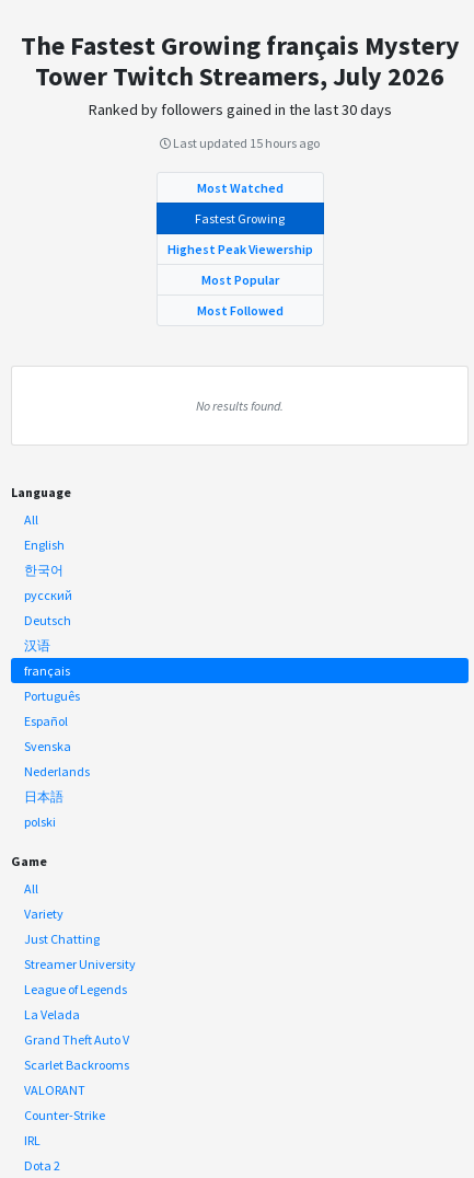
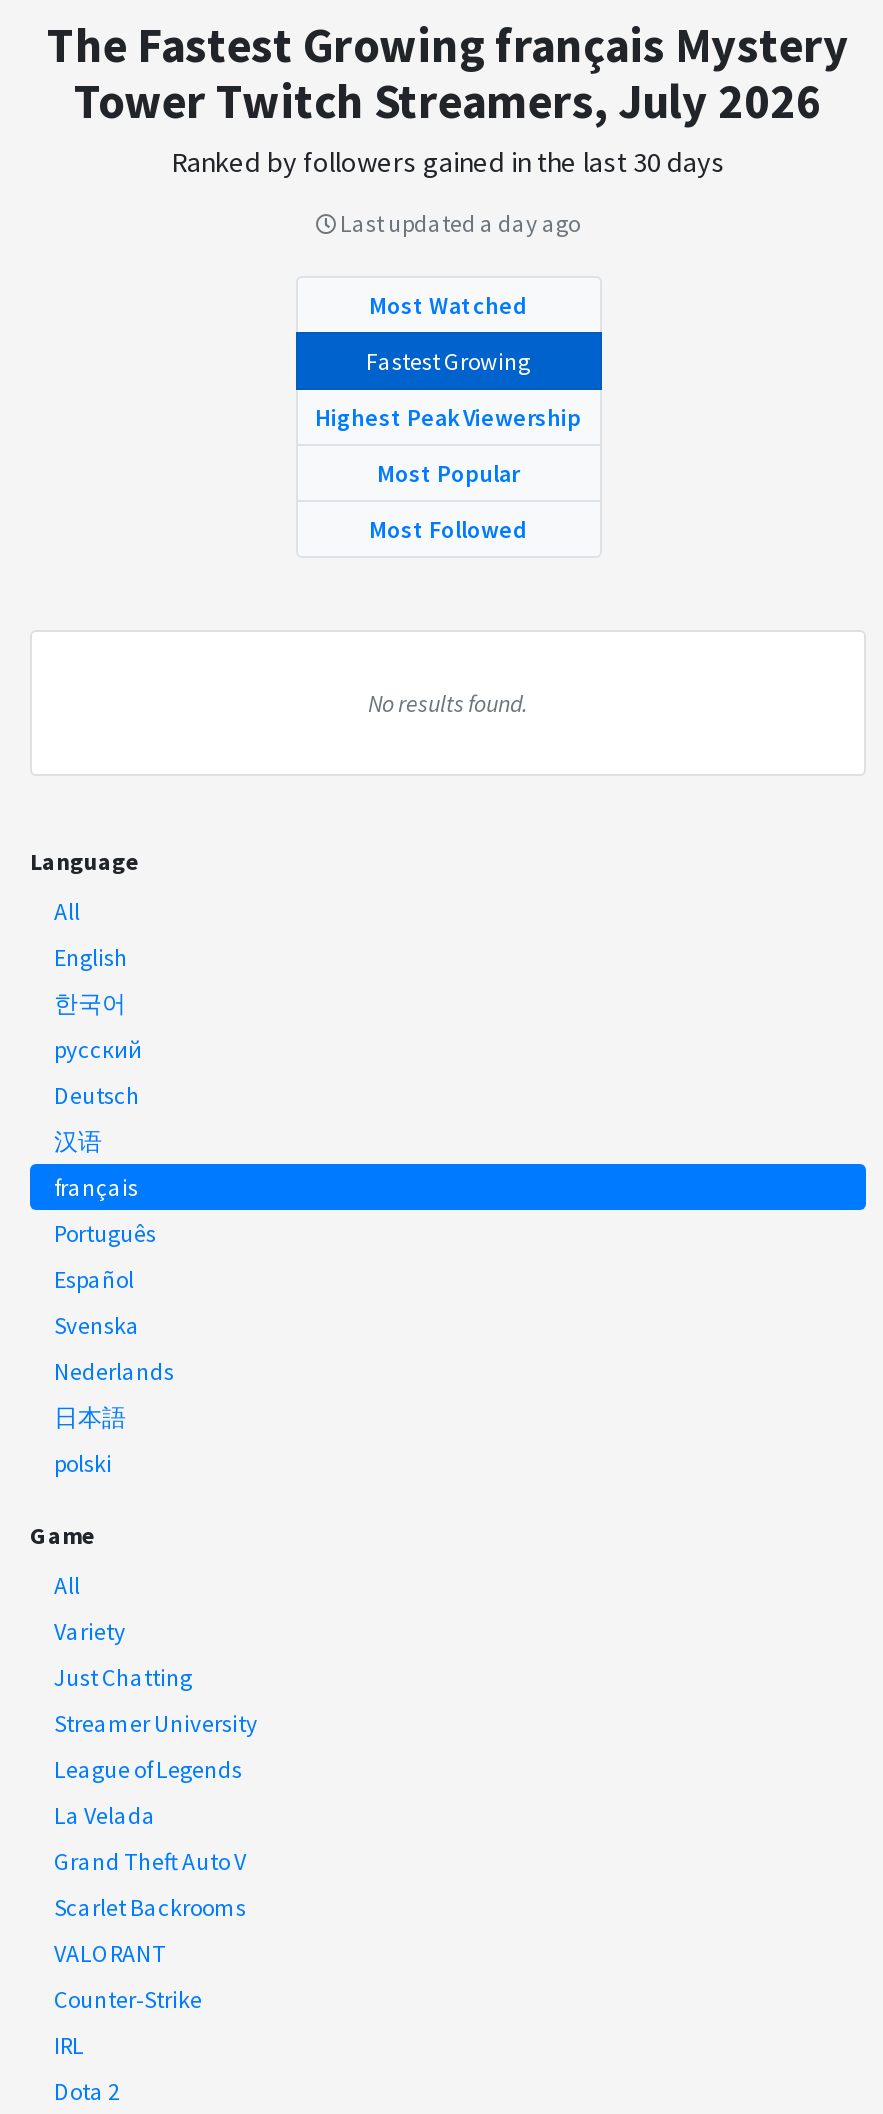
- Last updated 15 hours ago
+ Last updated a day ago
